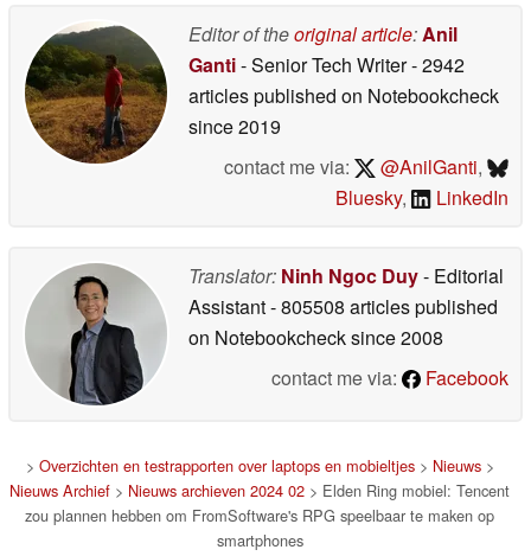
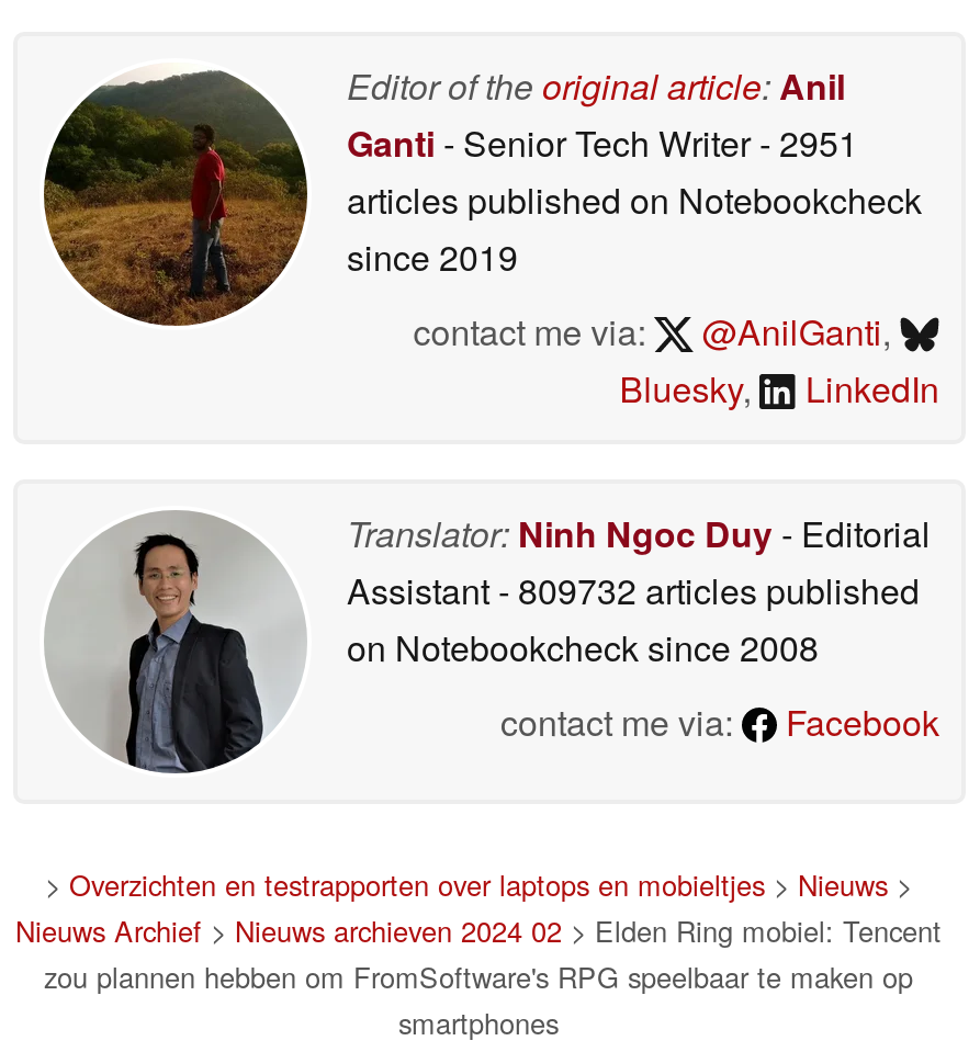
- Ganti - Senior Tech Writer - 2942
+ Ganti - Senior Tech Writer - 2951

- Assistant - 805508 articles published
+ Assistant - 809732 articles published
